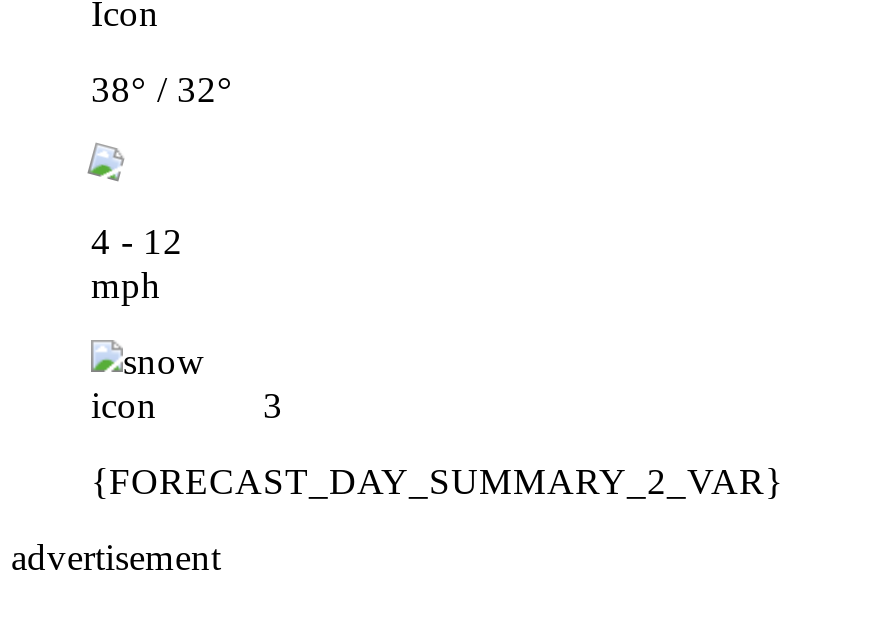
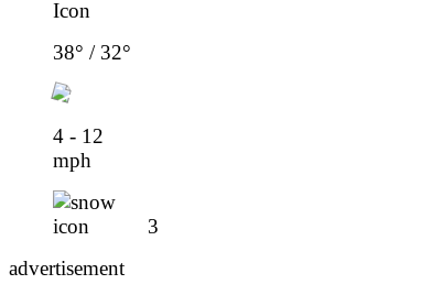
- {FORECAST_DAY_SUMMARY_2_VAR}
